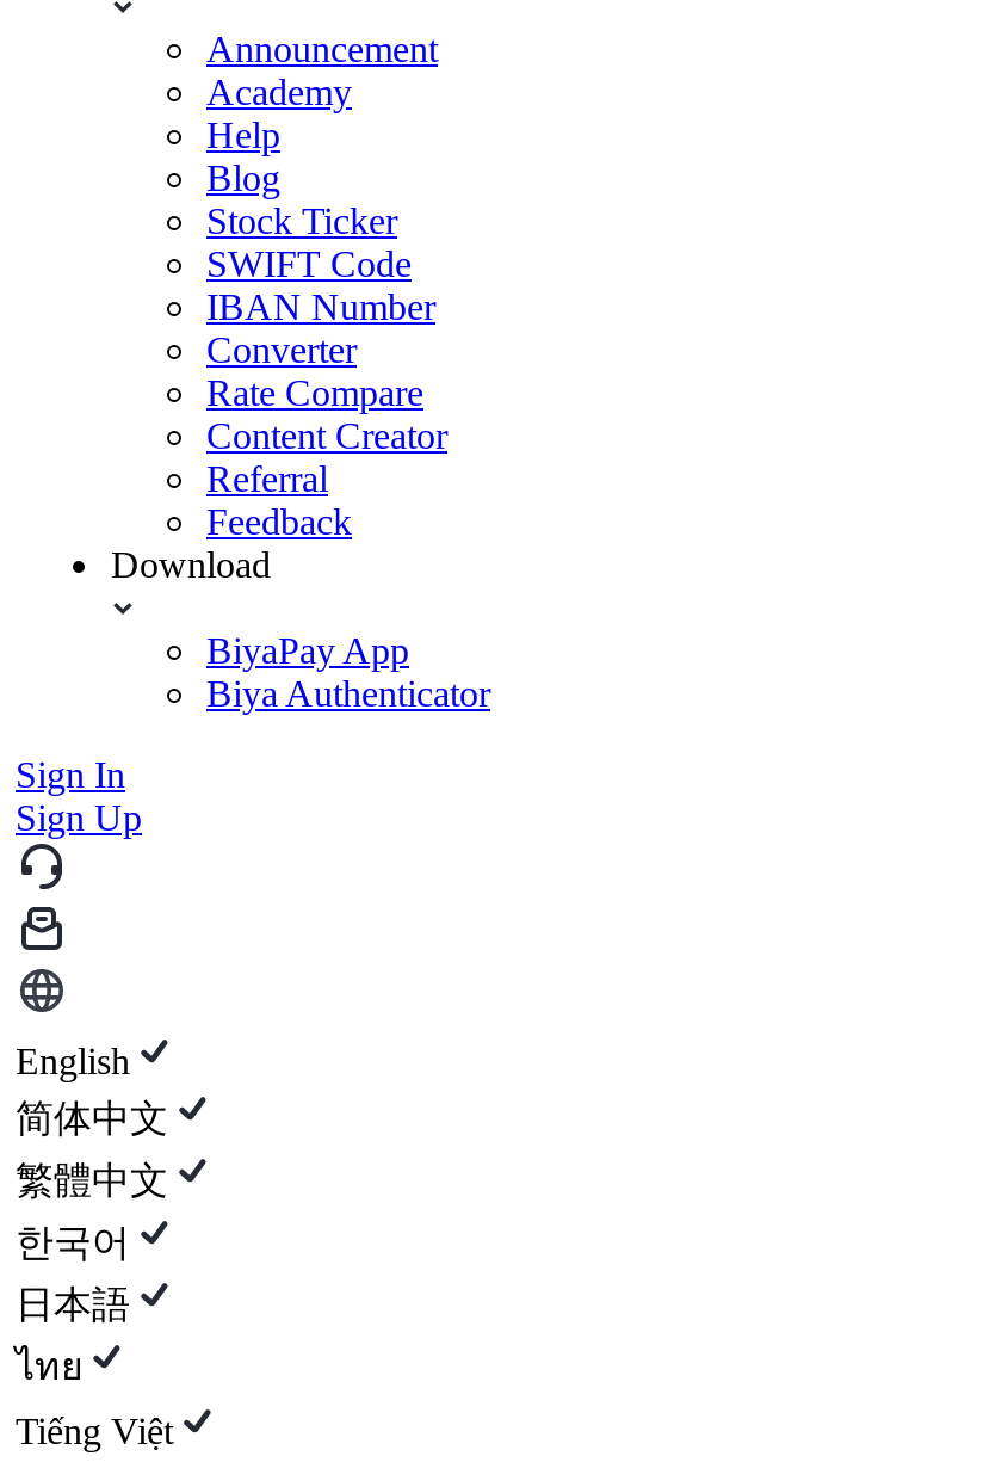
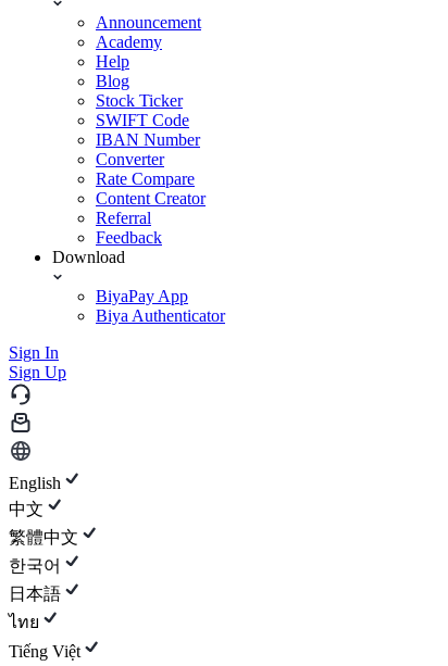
- 简体中文
+ 中文
